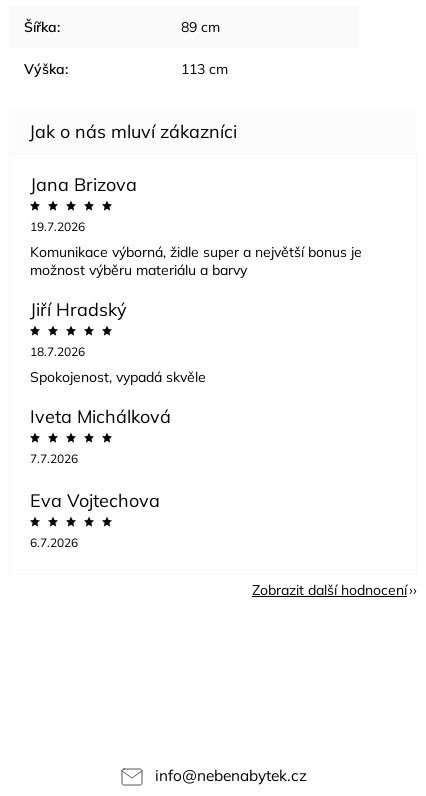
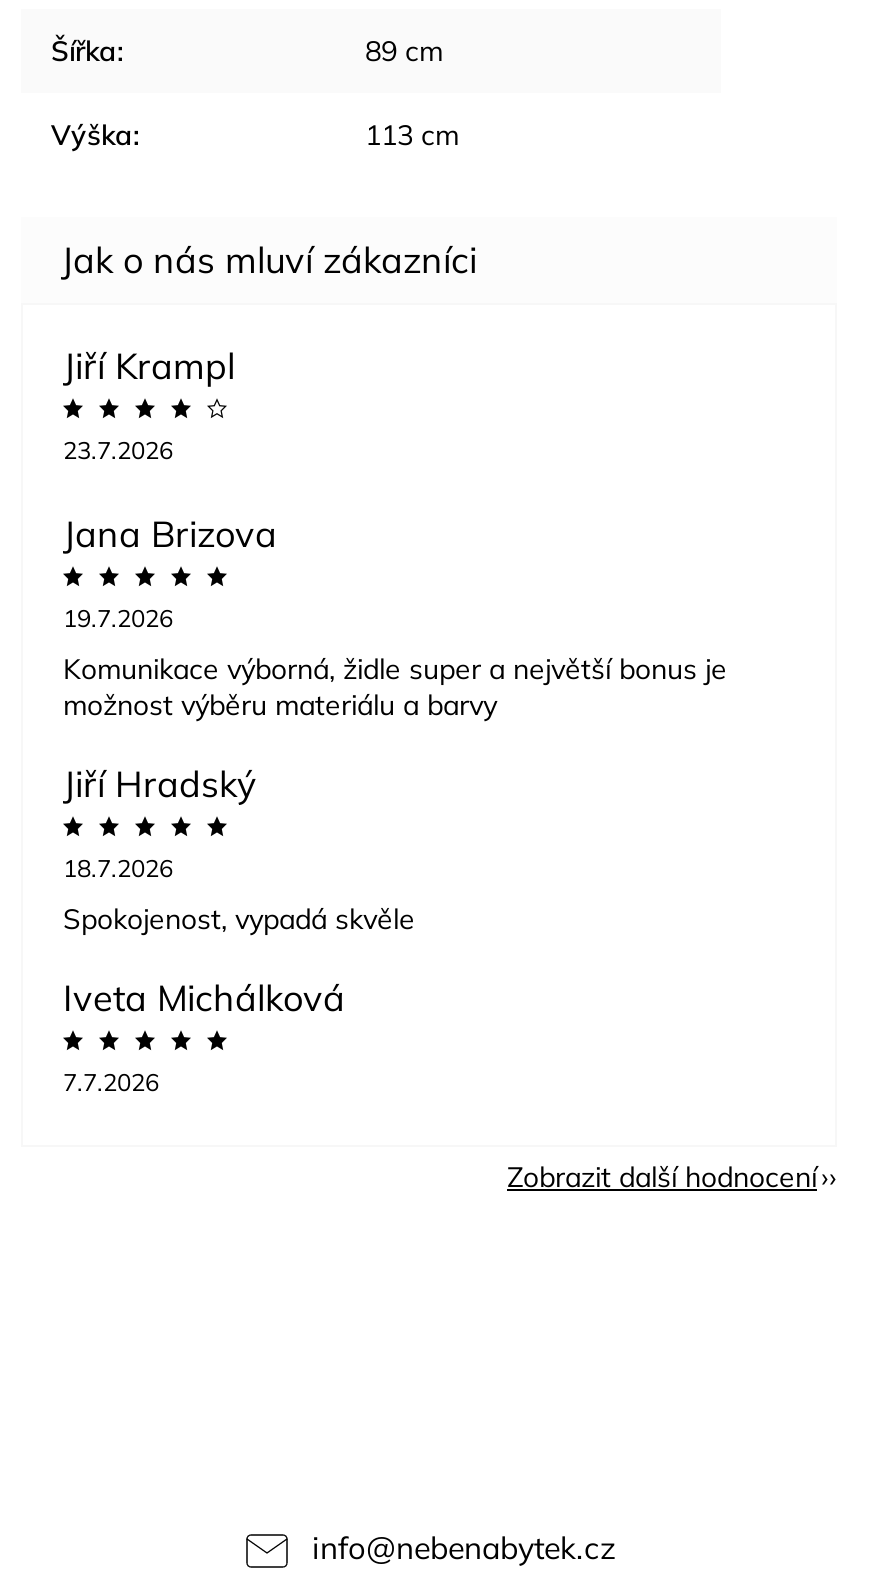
+ Jiří Krampl
+ 23.7.2026

moved down: Jana Brizova | 19.7.2026 | Komunikace výborná, židle super a největší bonus je | ... | Iveta Michálková | 7.7.2026

- Eva Vojtechova
- 6.7.2026
